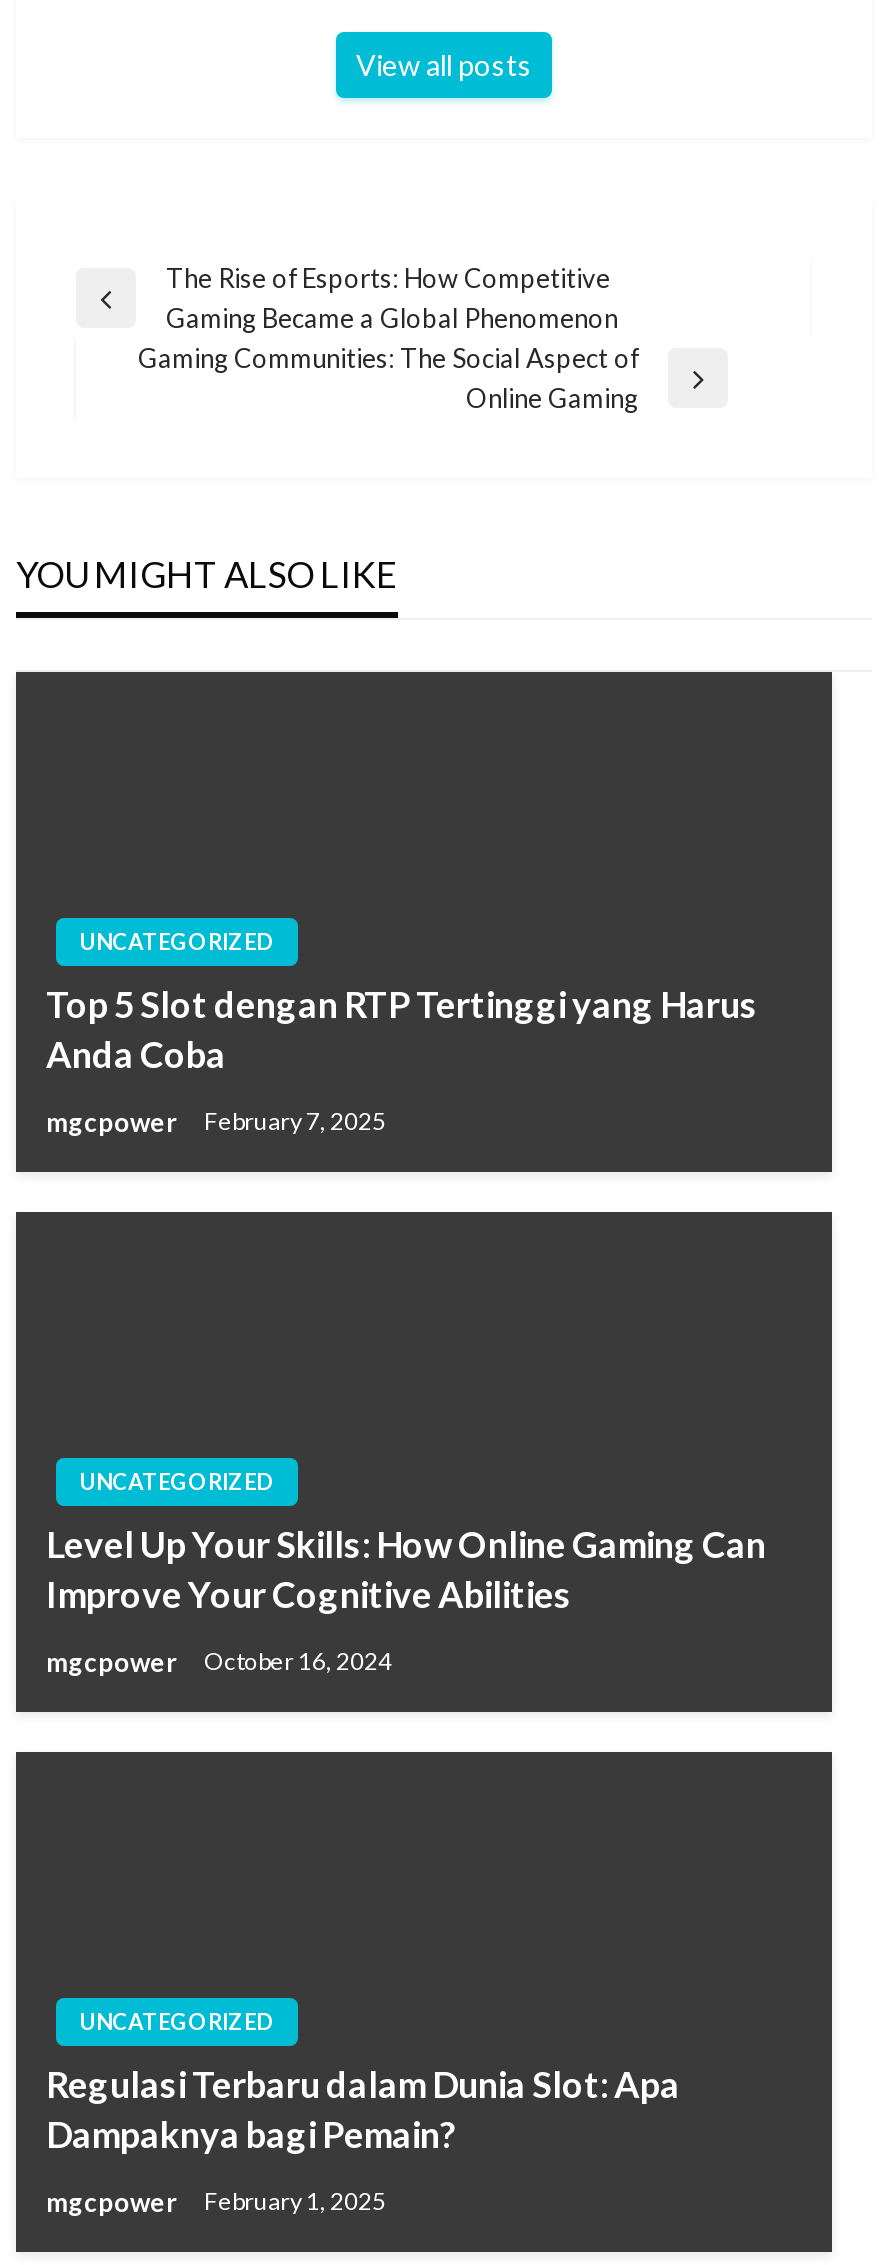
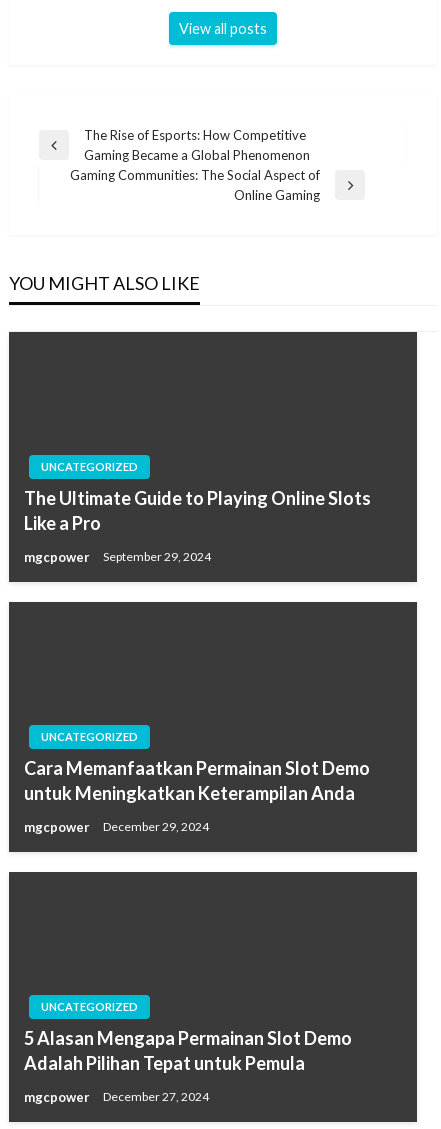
- Top 5 Slot dengan RTP Tertinggi yang Harus
- Anda Coba
+ The Ultimate Guide to Playing Online Slots
+ Like a Pro

- mgcpower February 7, 2025
+ mgcpower September 29, 2024

- Level Up Your Skills: How Online Gaming Can
- Improve Your Cognitive Abilities
+ Cara Memanfaatkan Permainan Slot Demo
+ untuk Meningkatkan Keterampilan Anda

- mgcpower October 16, 2024
+ mgcpower December 29, 2024

- Regulasi Terbaru dalam Dunia Slot: Apa
- Dampaknya bagi Pemain?
+ 5 Alasan Mengapa Permainan Slot Demo
+ Adalah Pilihan Tepat untuk Pemula

- mgcpower February 1, 2025
+ mgcpower December 27, 2024
